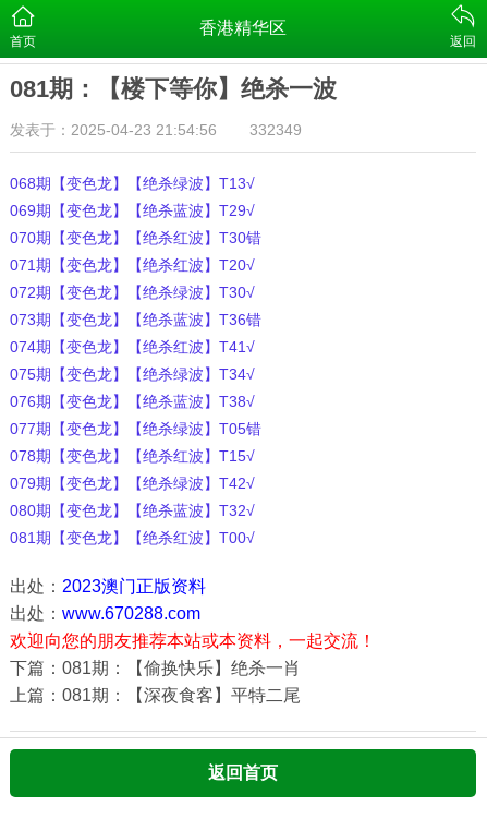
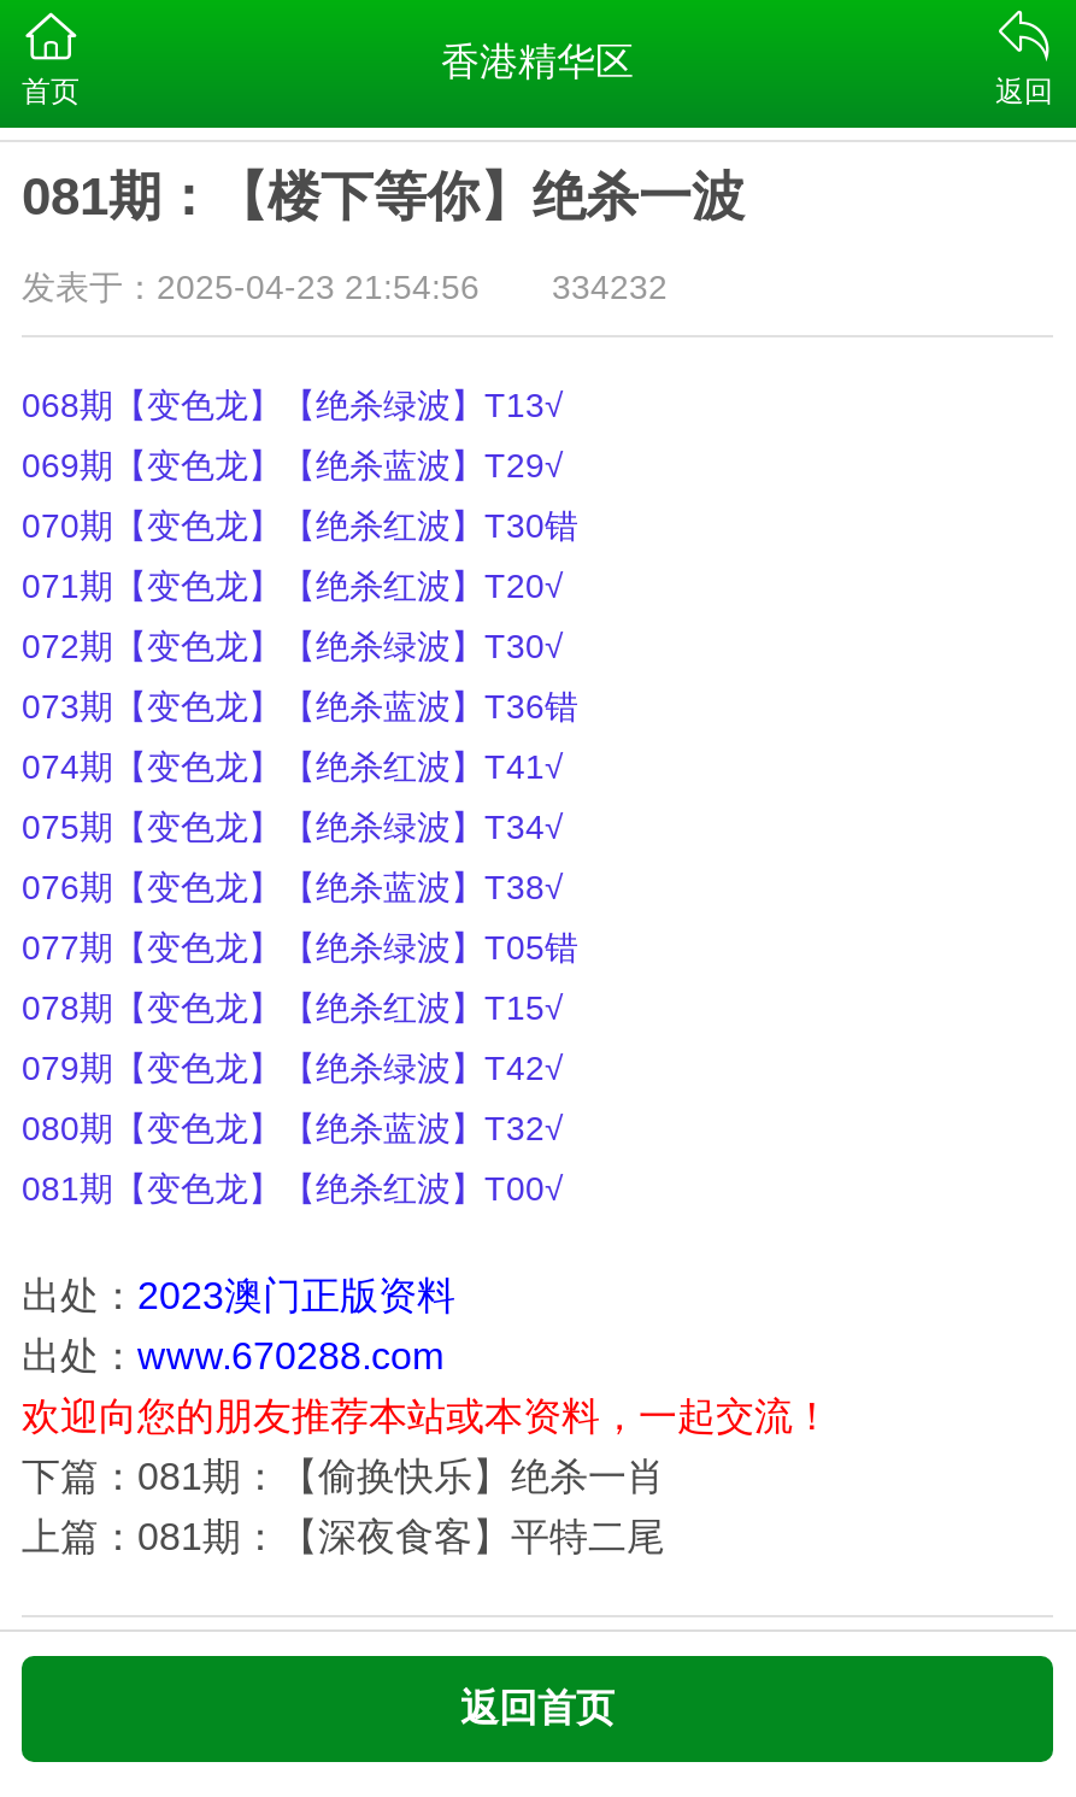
- 发表于：2025-04-23 21:54:56 332349
+ 发表于：2025-04-23 21:54:56 334232
